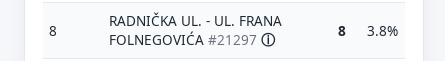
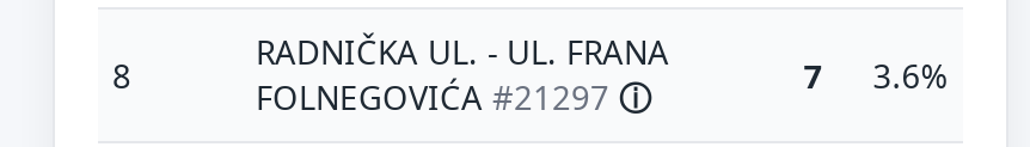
- 8
+ 7

- 3.8%
+ 3.6%
